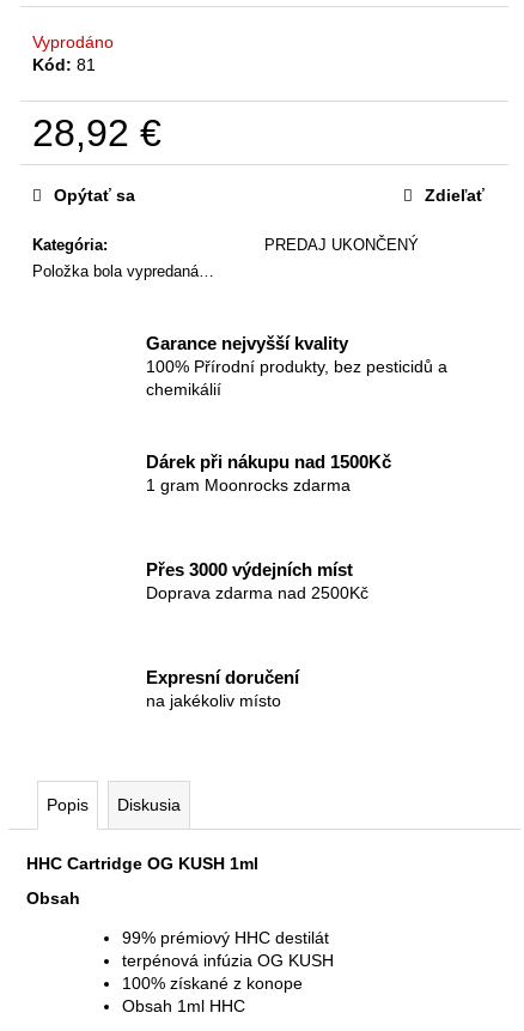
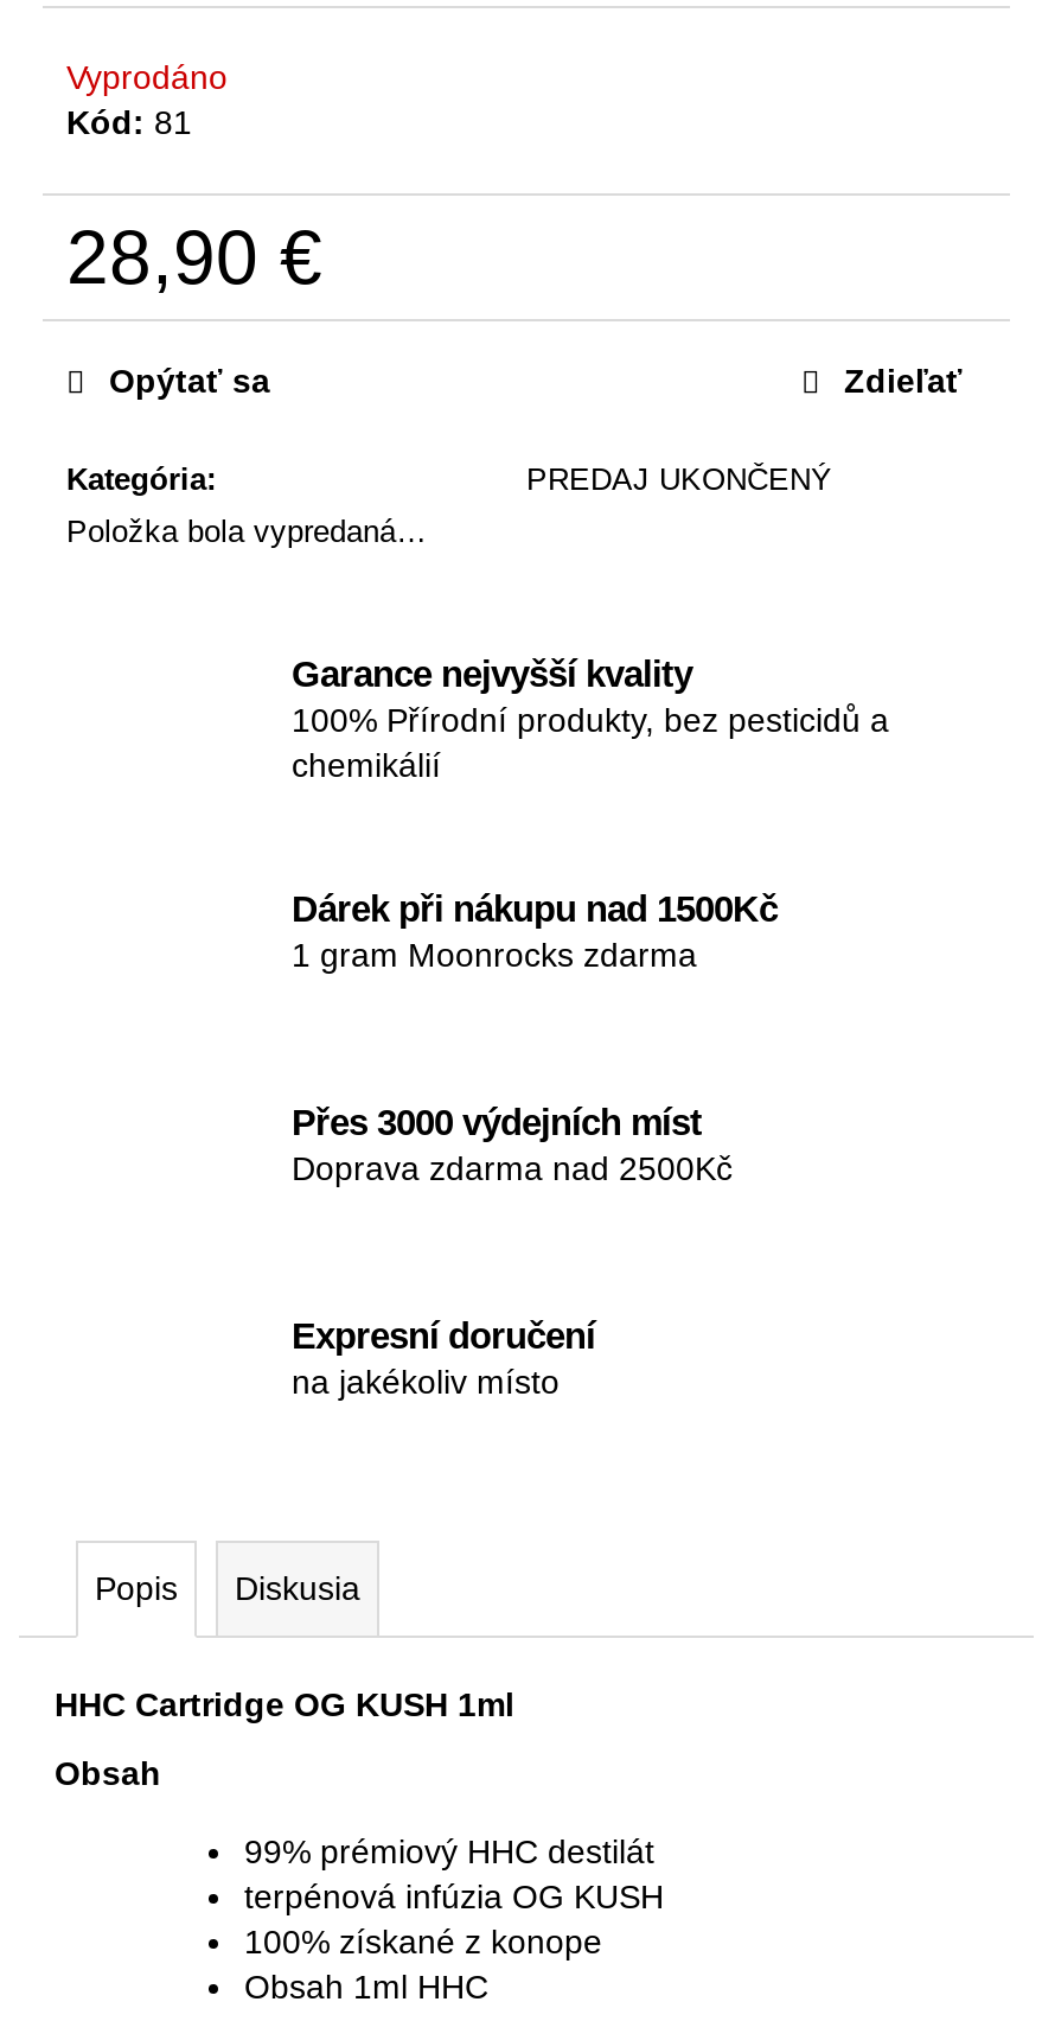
- 28,92 €
+ 28,90 €
